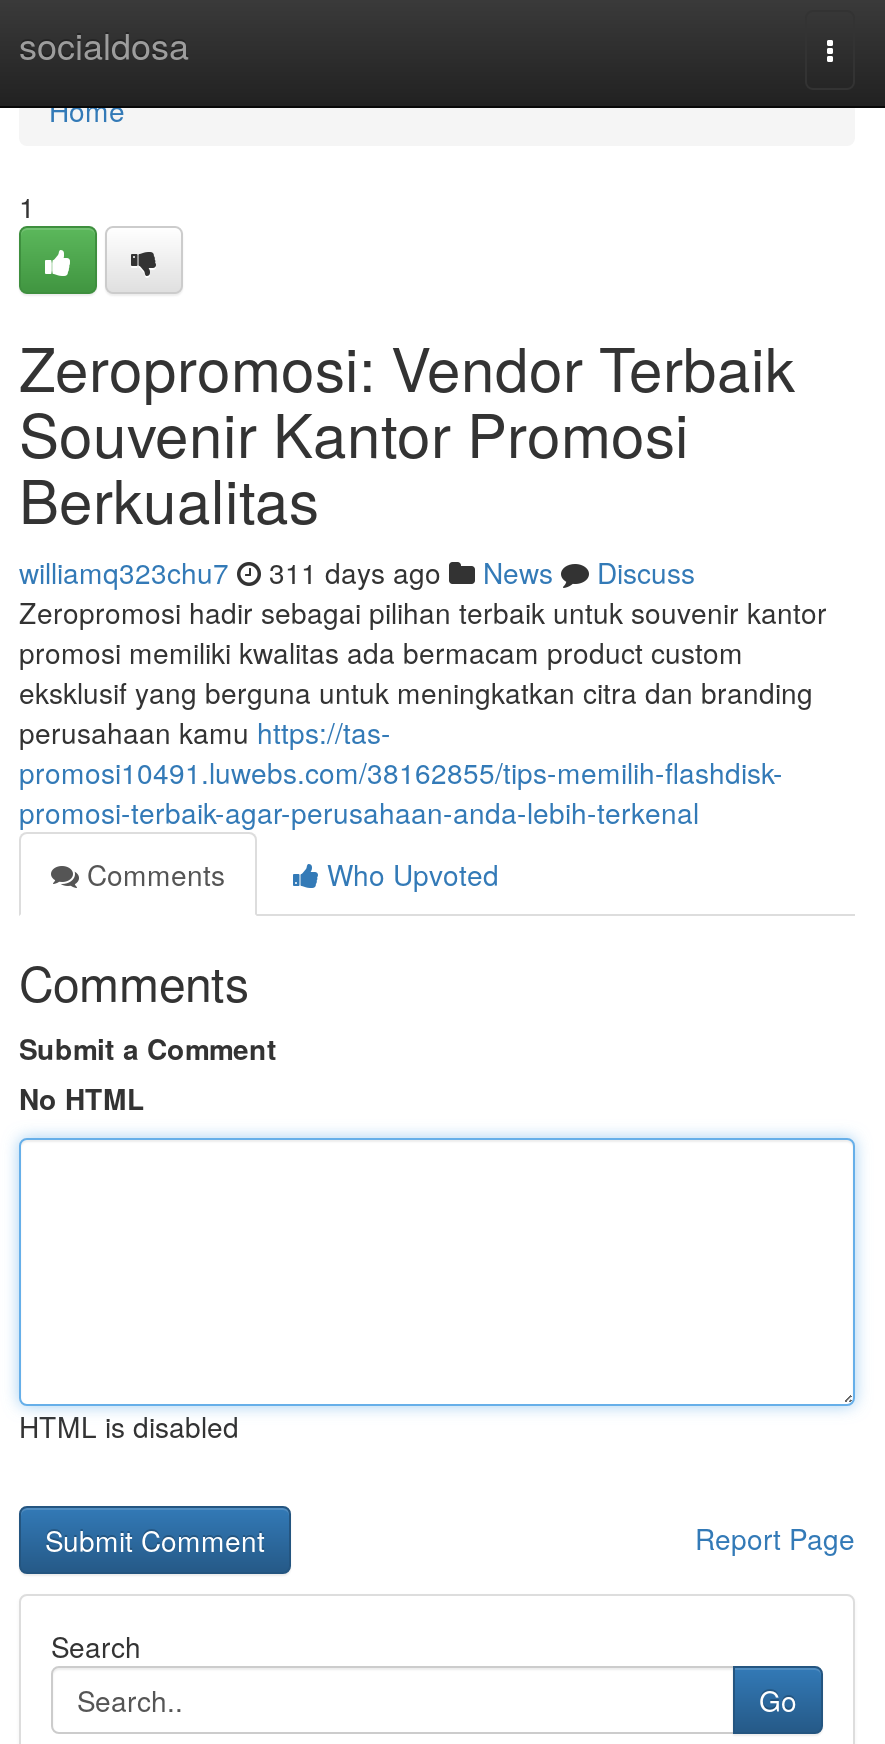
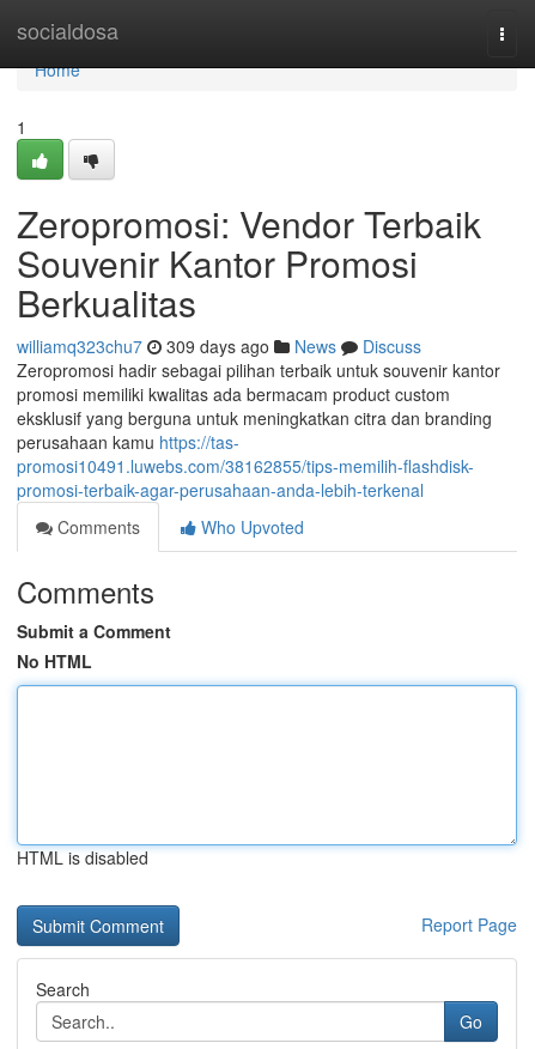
- williamq323chu7 311 days ago News Discuss
+ williamq323chu7 309 days ago News Discuss
